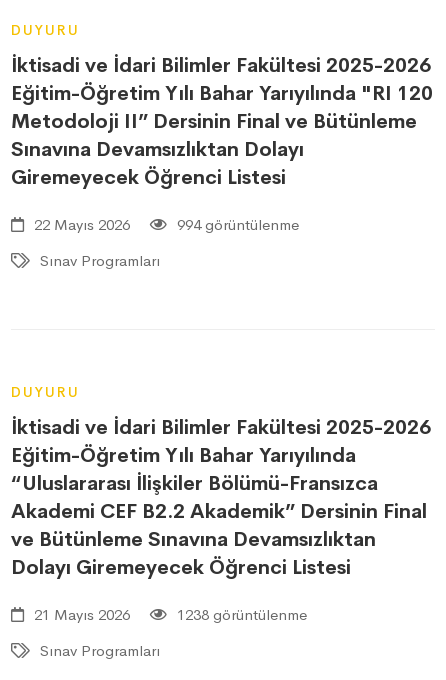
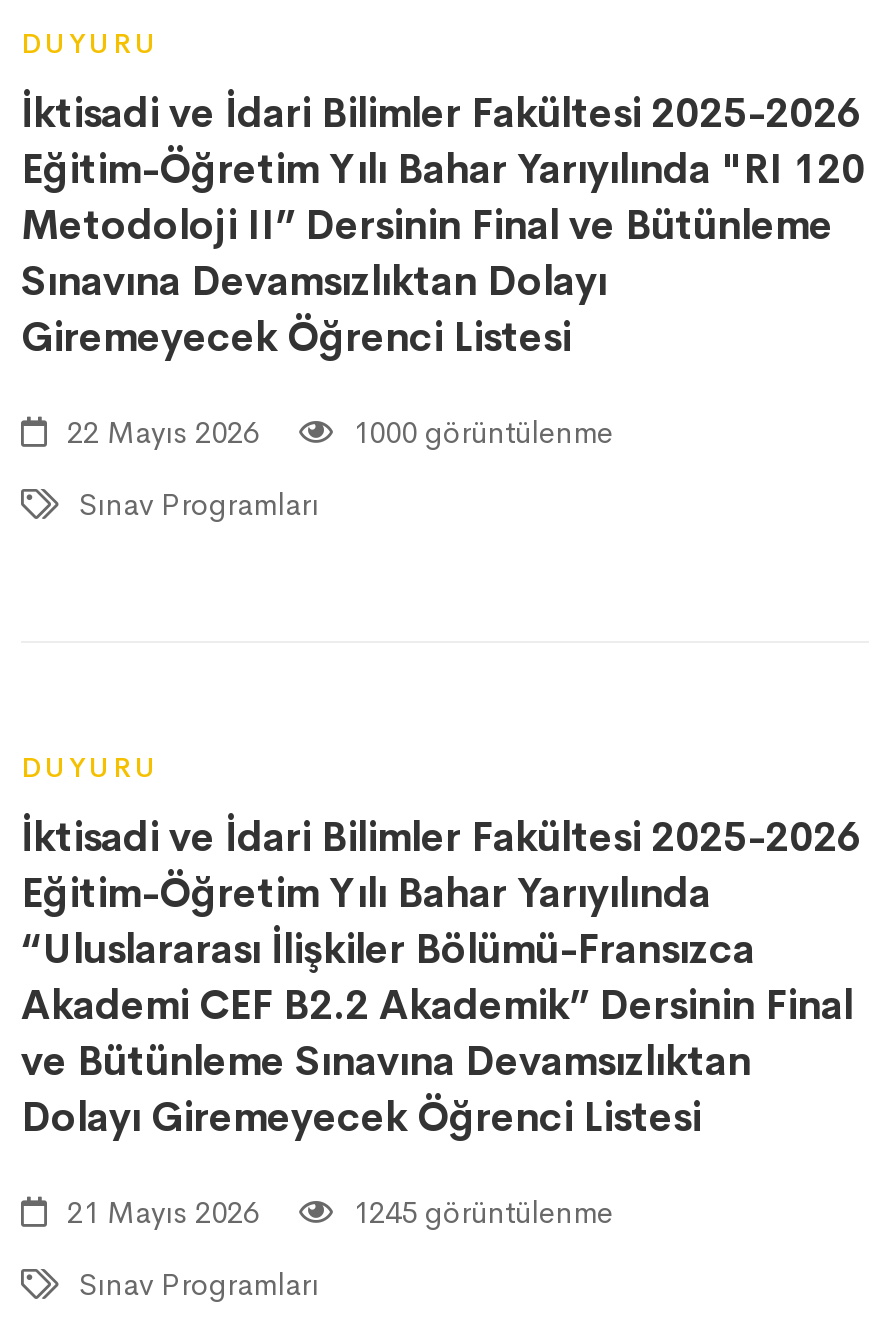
- 994 görüntülenme
+ 1000 görüntülenme

- 1238 görüntülenme
+ 1245 görüntülenme
